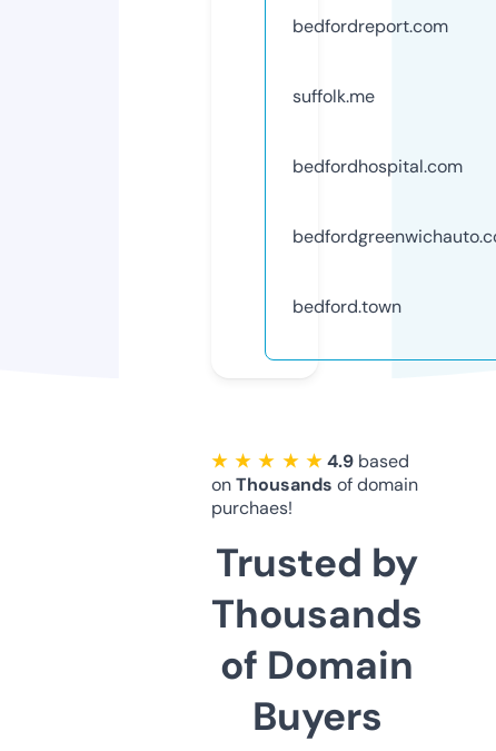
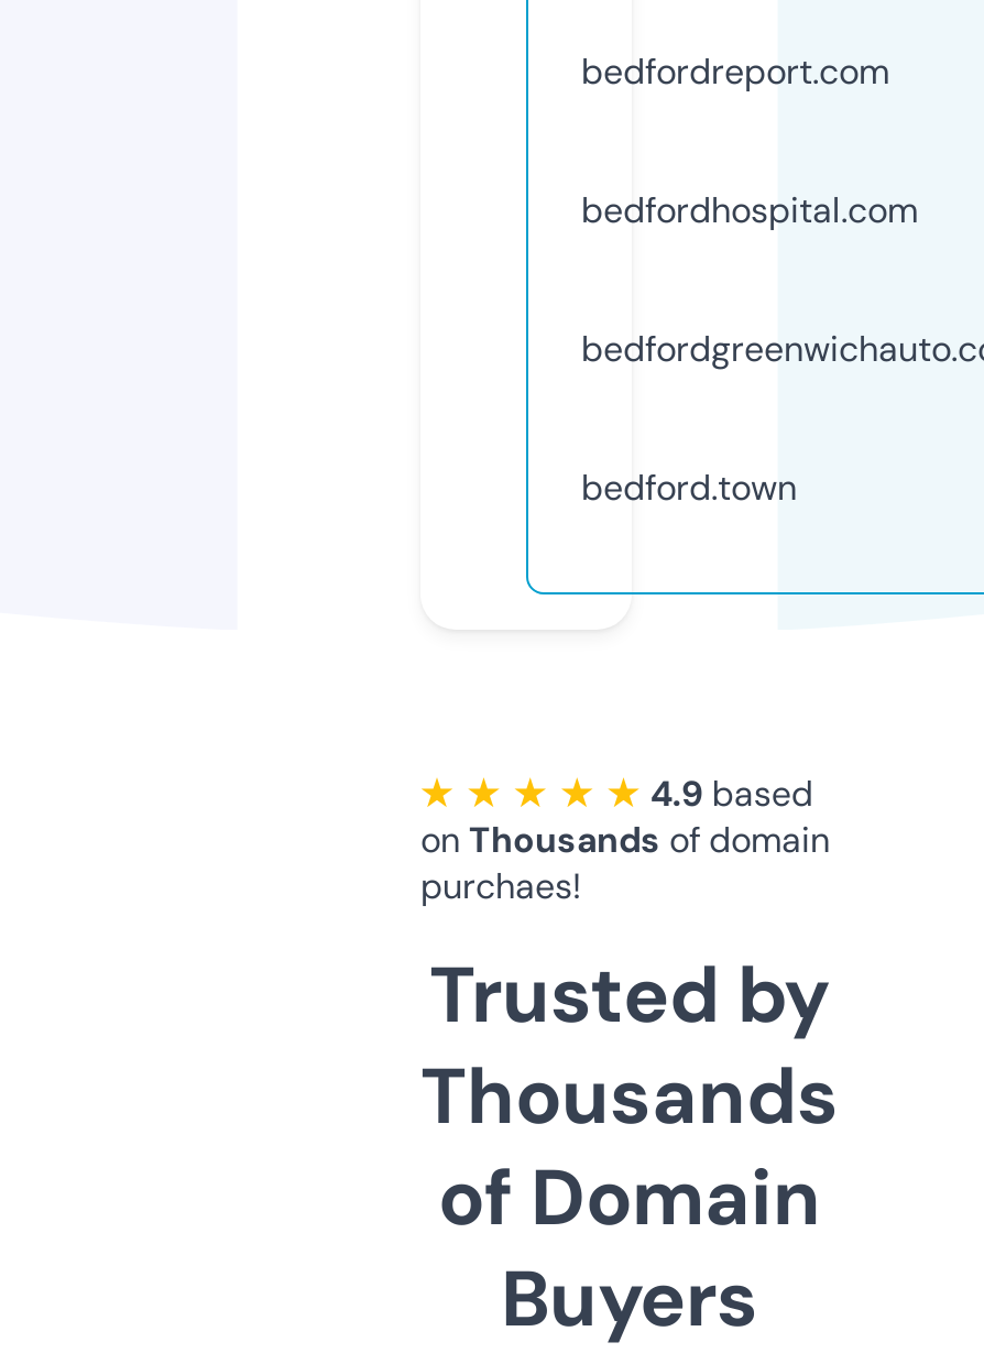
- suffolk.me
